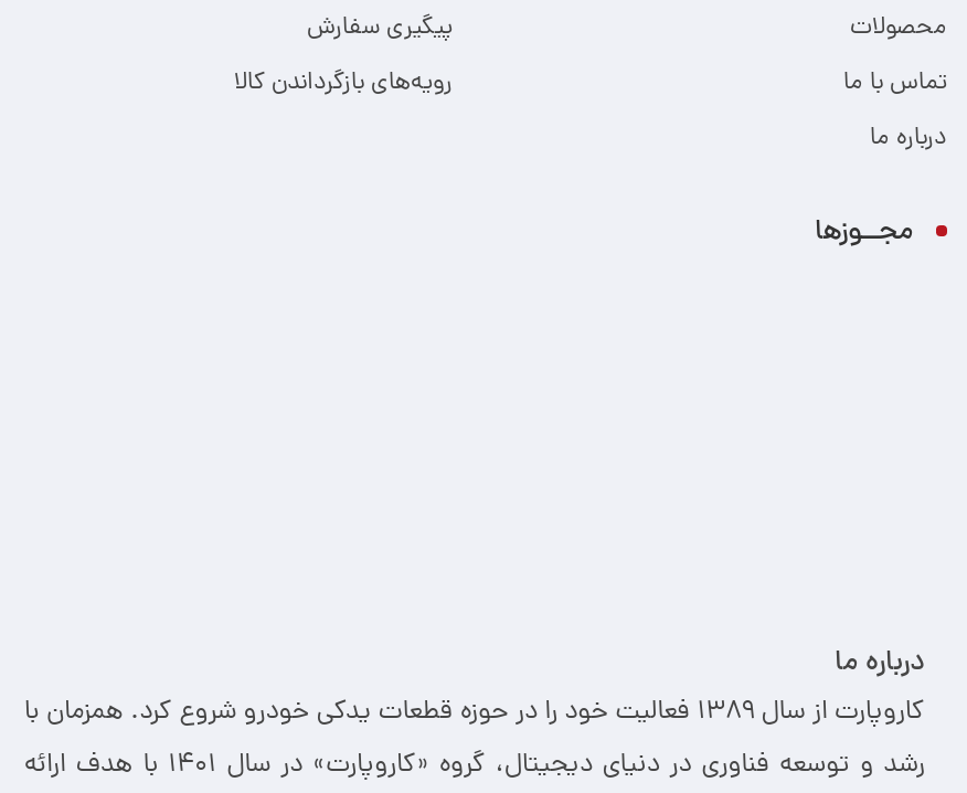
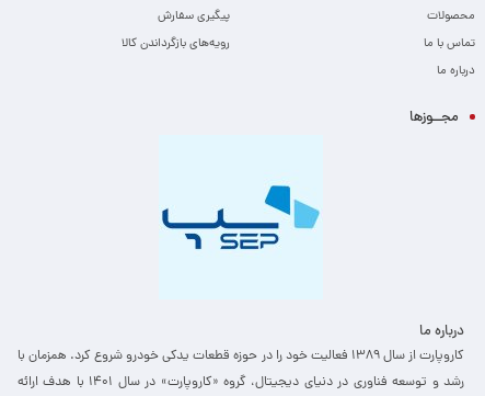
+ [image]
